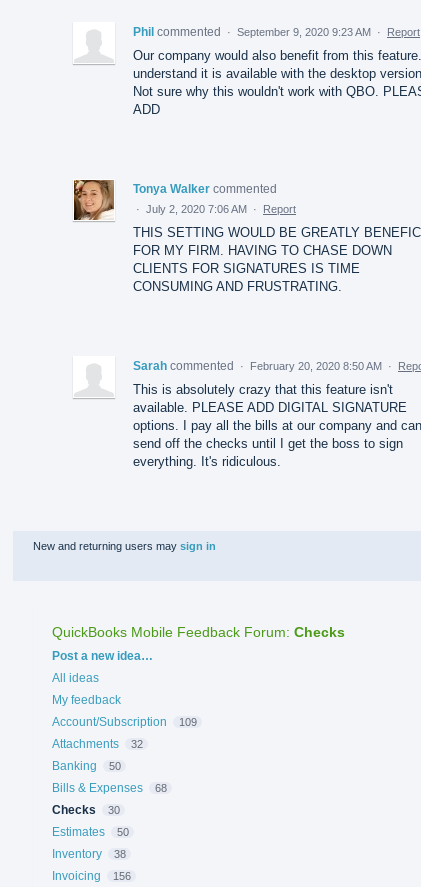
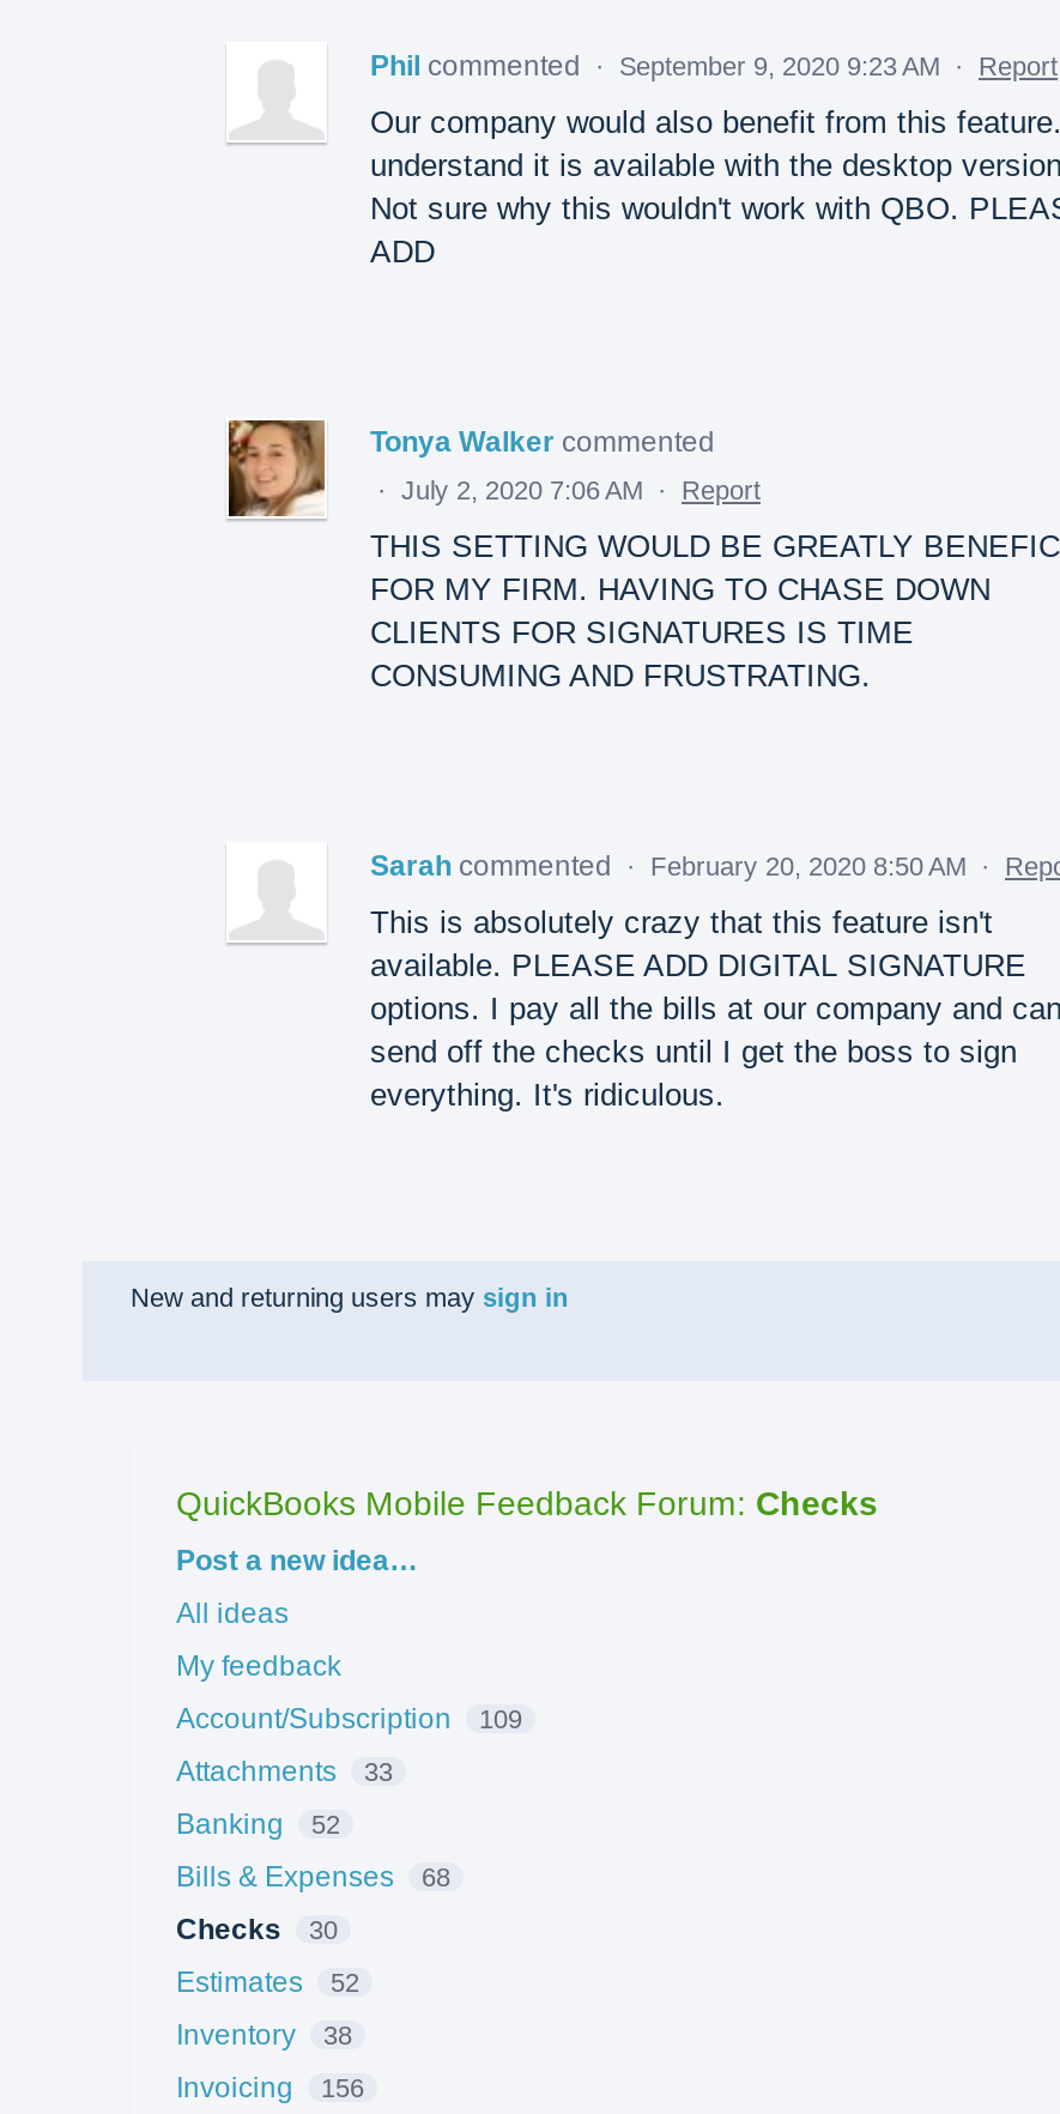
- Attachments 32
+ Attachments 33

- Banking 50
+ Banking 52

- Estimates 50
+ Estimates 52
